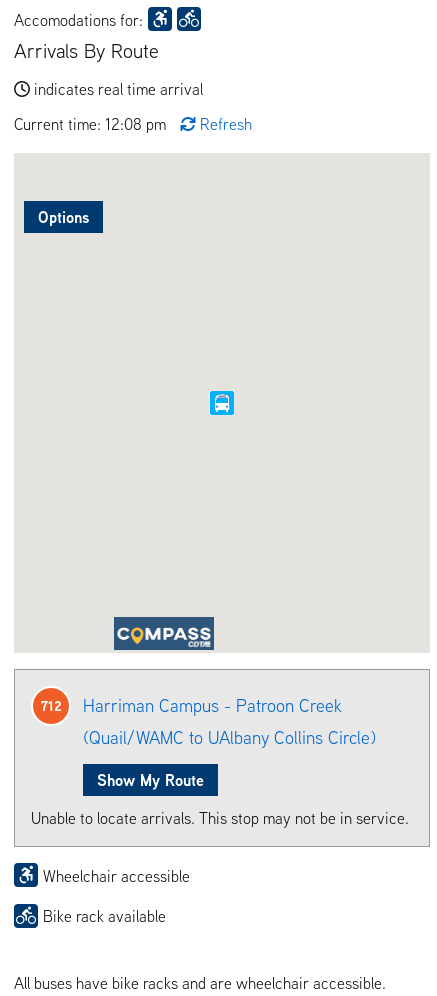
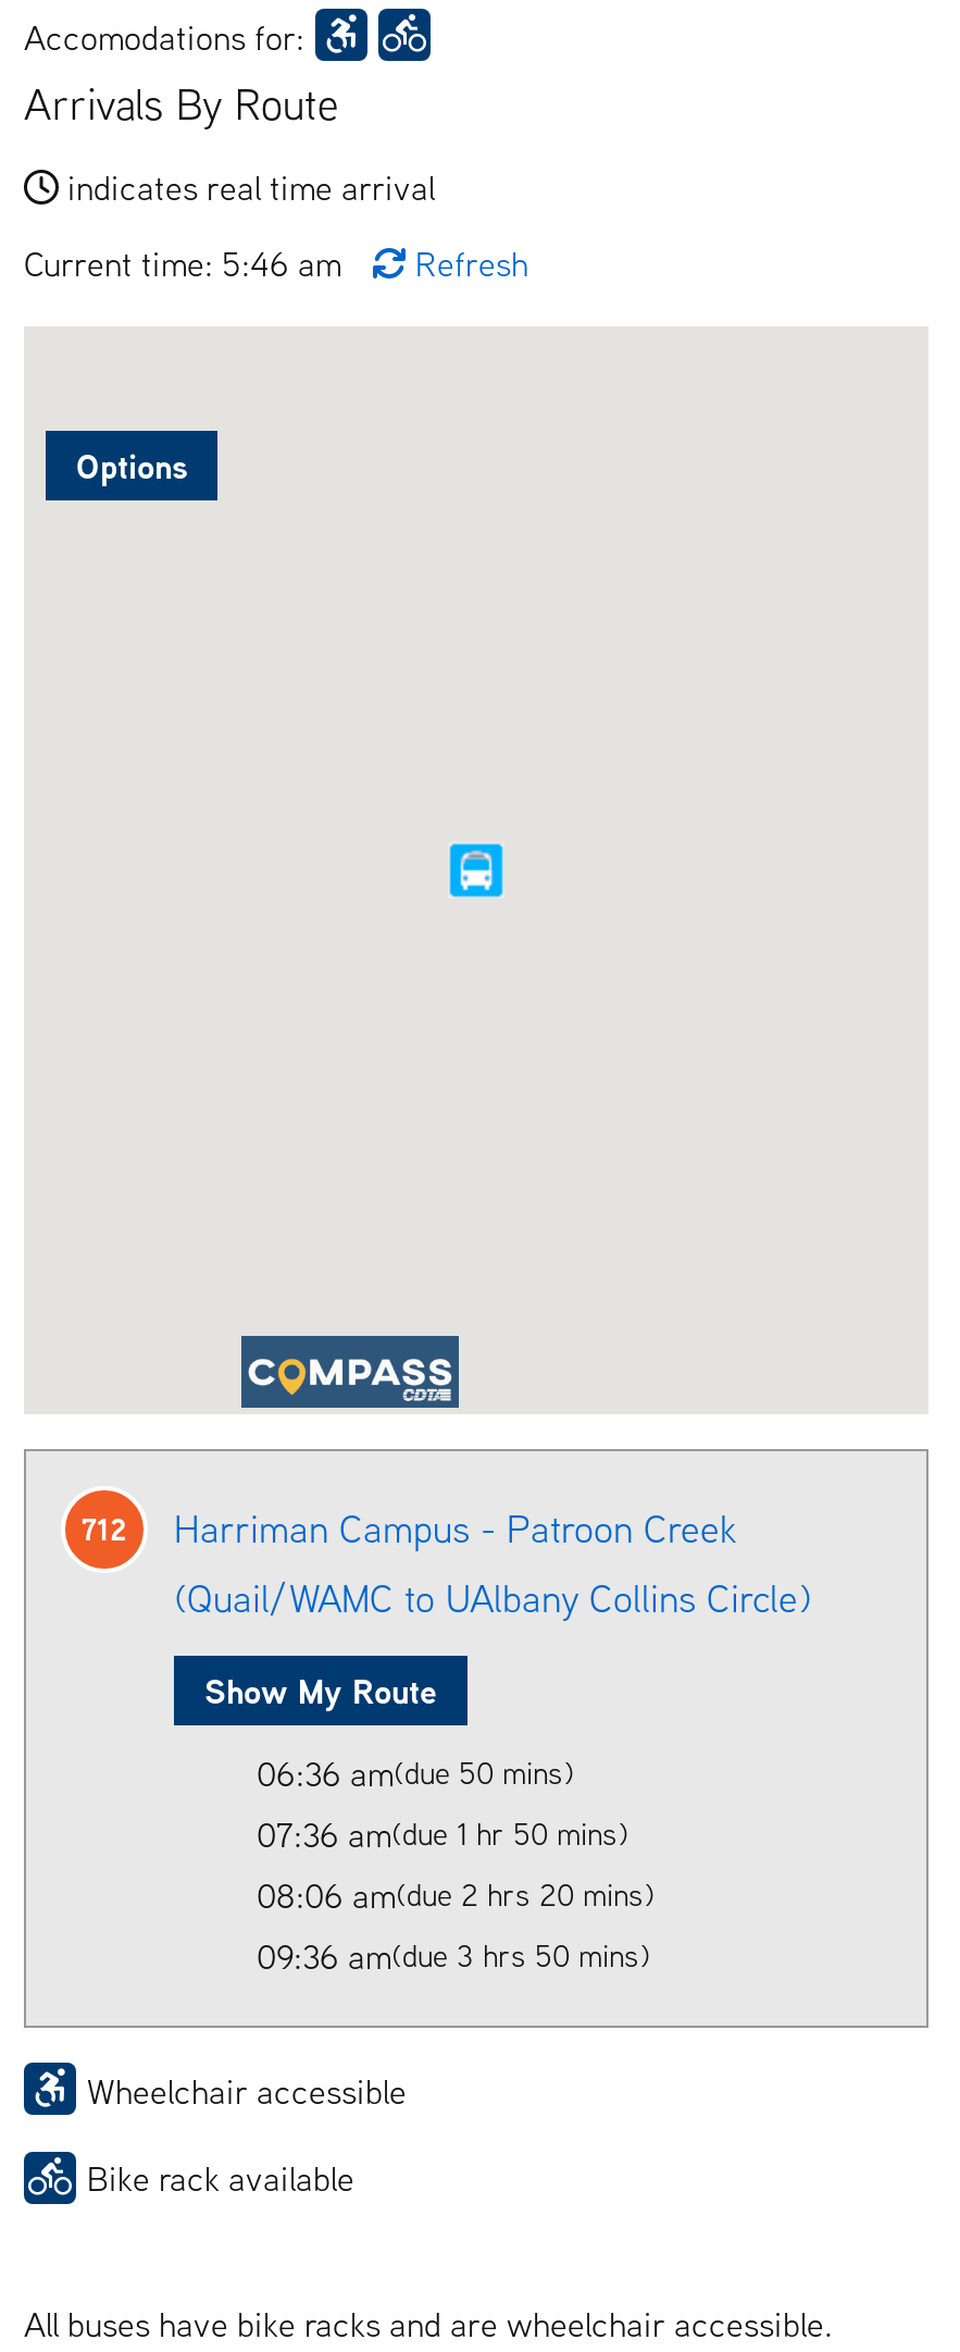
- Current time: 12:08 pm
+ Current time: 5:46 am

- Unable to locate arrivals. This stop may not be in service.
+ 06:36 am(due 50 mins)
+ 07:36 am(due 1 hr 50 mins)
+ 08:06 am(due 2 hrs 20 mins)
+ 09:36 am(due 3 hrs 50 mins)
